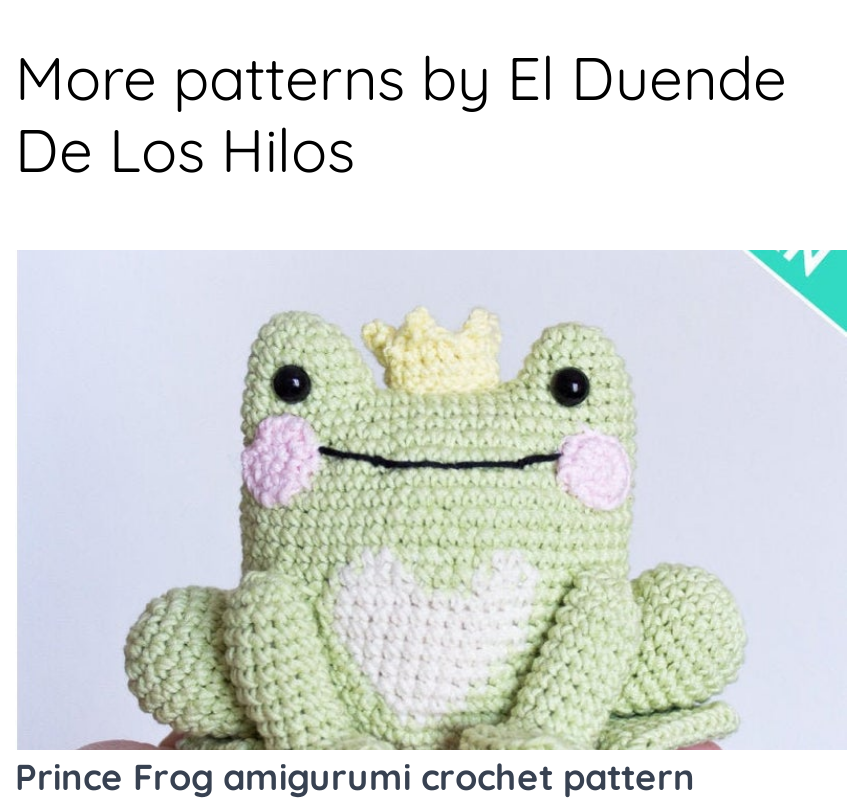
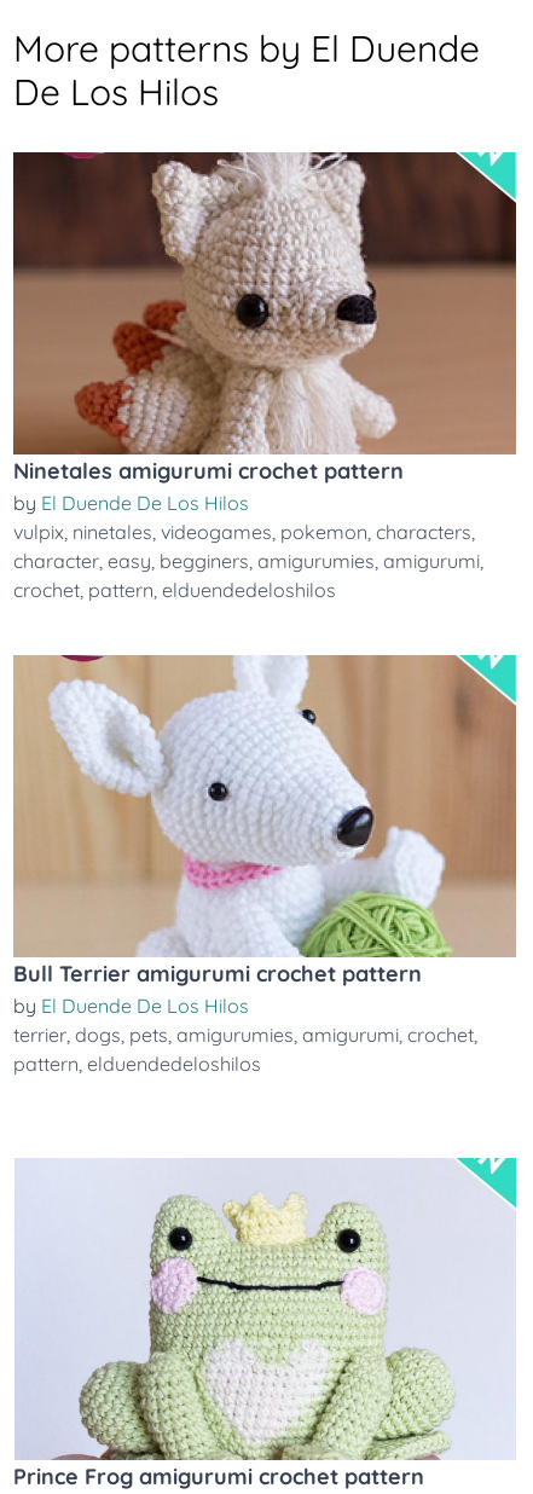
+ [image]
+ Ninetales amigurumi crochet pattern
+ by El Duende De Los Hilos
+ vulpix, ninetales, videogames, pokemon, characters,
+ character, easy, begginers, amigurumies, amigurumi,
+ crochet, pattern, elduendedeloshilos

+ [image]
+ Bull Terrier amigurumi crochet pattern
+ by El Duende De Los Hilos
+ terrier, dogs, pets, amigurumies, amigurumi, crochet,
+ pattern, elduendedeloshilos
